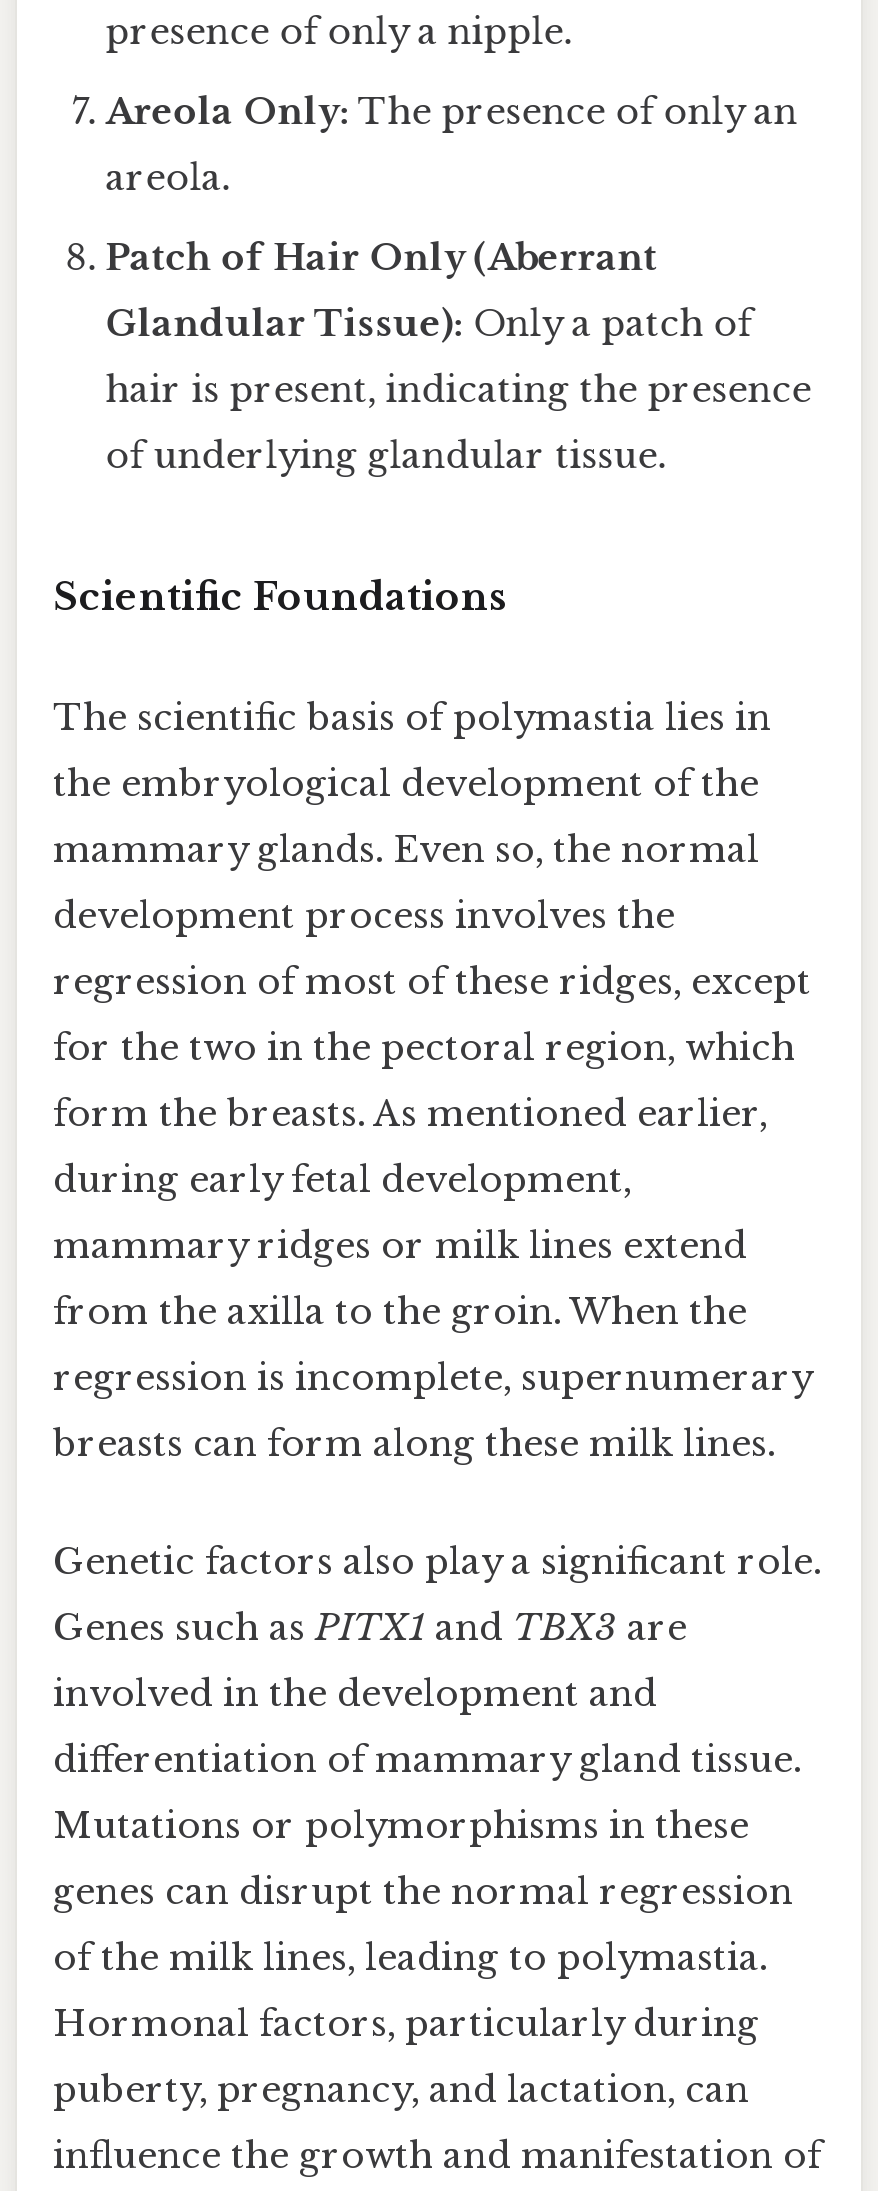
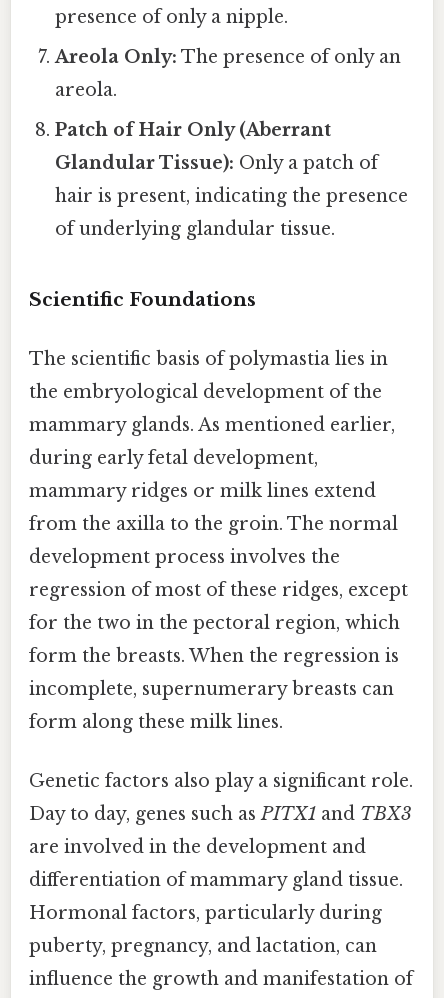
- mammary glands. Even so, the normal
+ mammary glands. As mentioned earlier,
+ from the axilla to the groin. The normal

moved down: development process involves the | regression of most of these ridges, except | for the two in the pectoral region, which

- form the breasts. As mentioned earlier,
- from the axilla to the groin. When the
- regression is incomplete, supernumerary
- breasts can form along these milk lines.
+ form the breasts. When the regression is
+ incomplete, supernumerary breasts can
+ form along these milk lines.

moved up: during early fetal development, | mammary ridges or milk lines extend

- Genes such as PITX1 and TBX3 are
+ Day to day, genes such as PITX1 and TBX3

- involved in the development and
+ are involved in the development and

- Mutations or polymorphisms in these
- genes can disrupt the normal regression
- of the milk lines, leading to polymastia.
